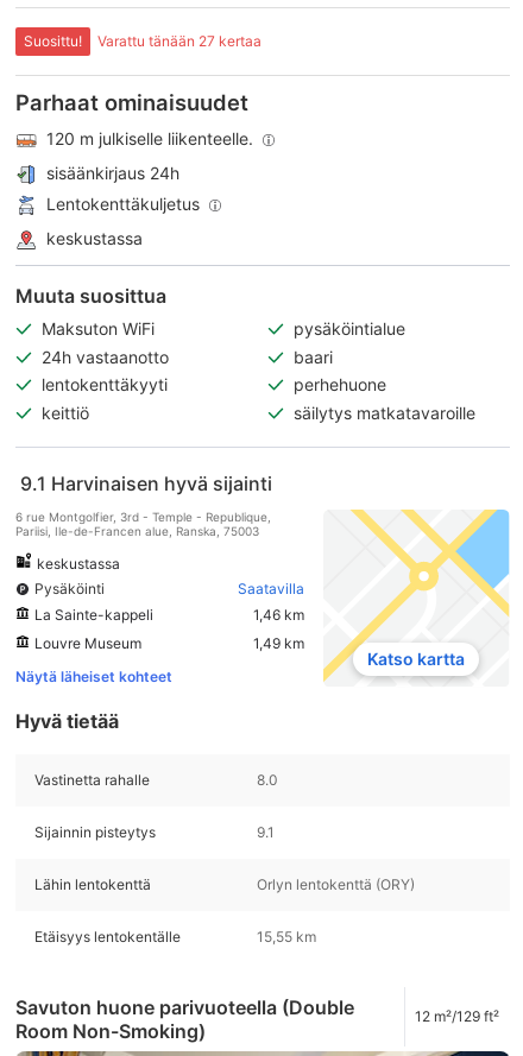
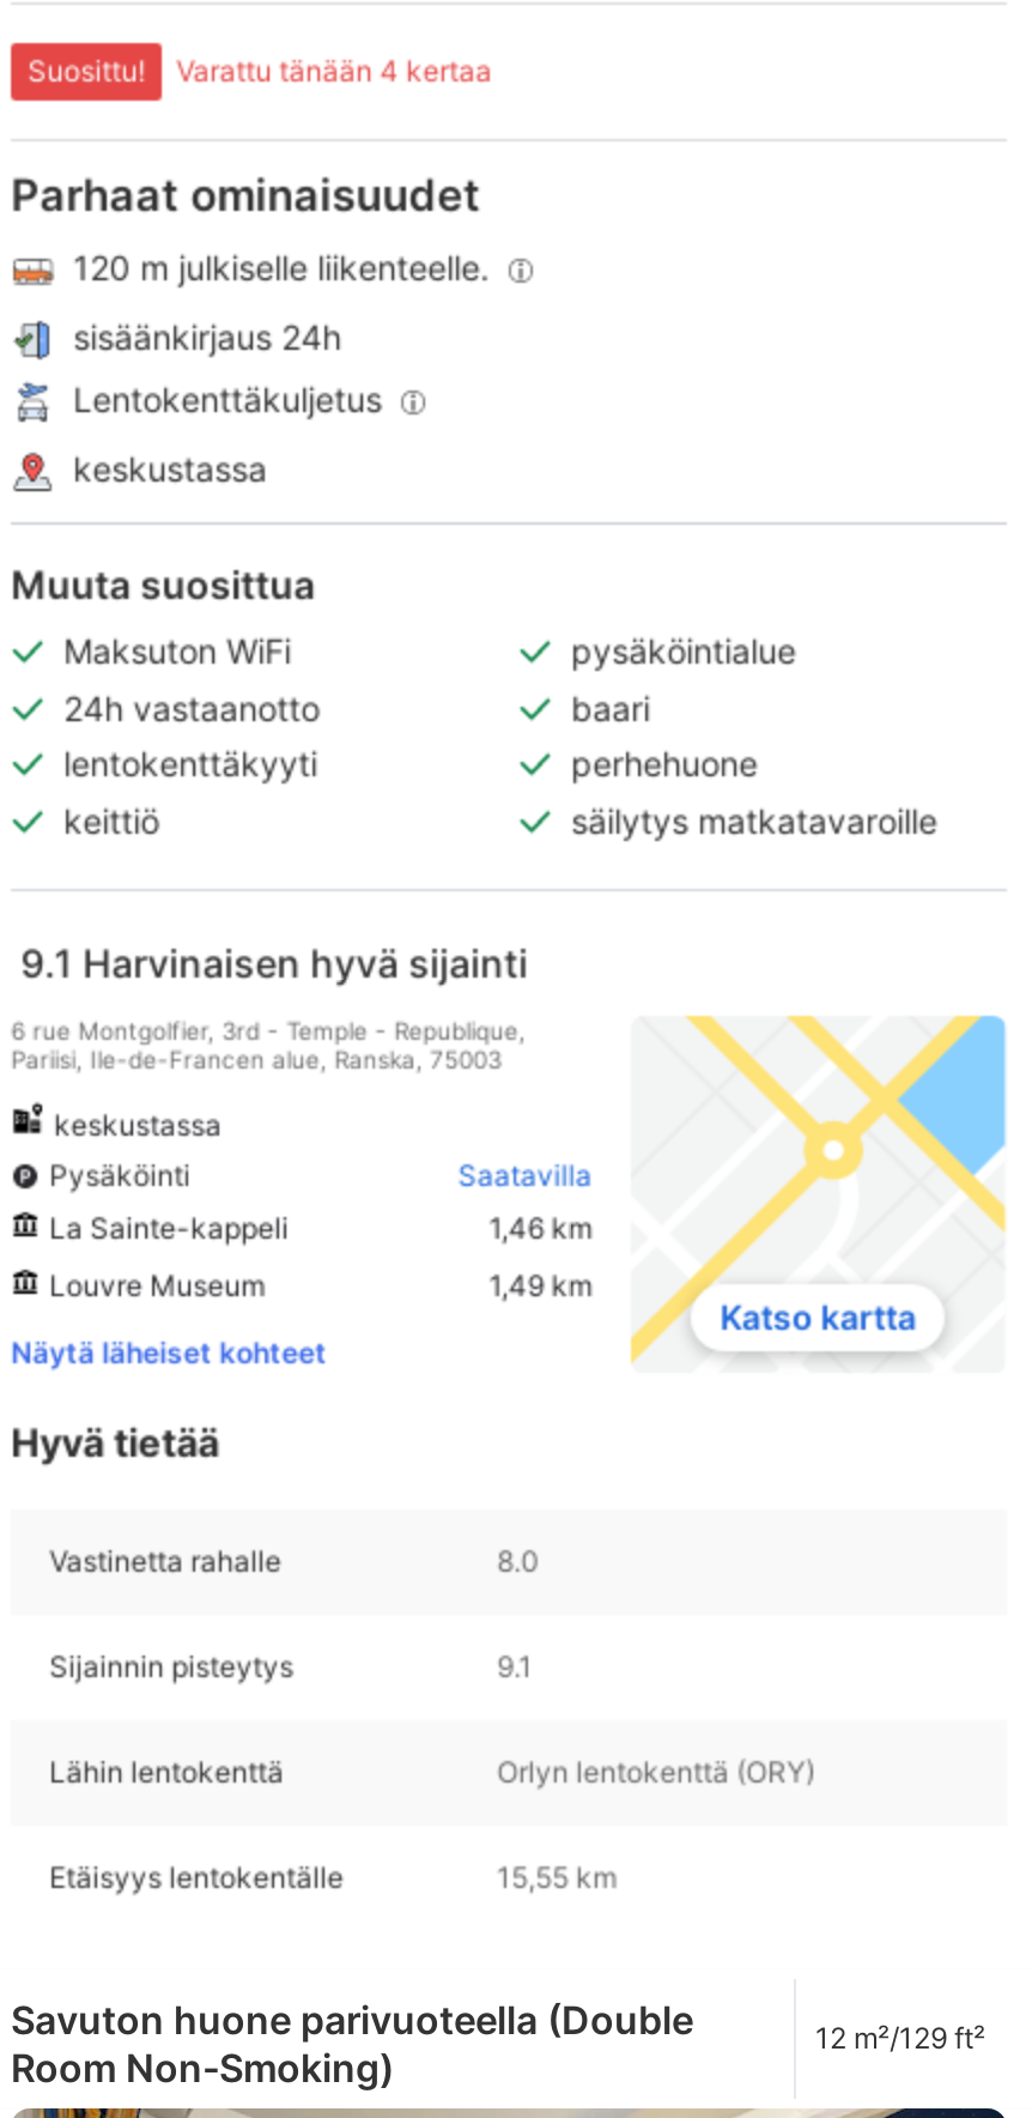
- Varattu tänään 27 kertaa
+ Varattu tänään 4 kertaa
